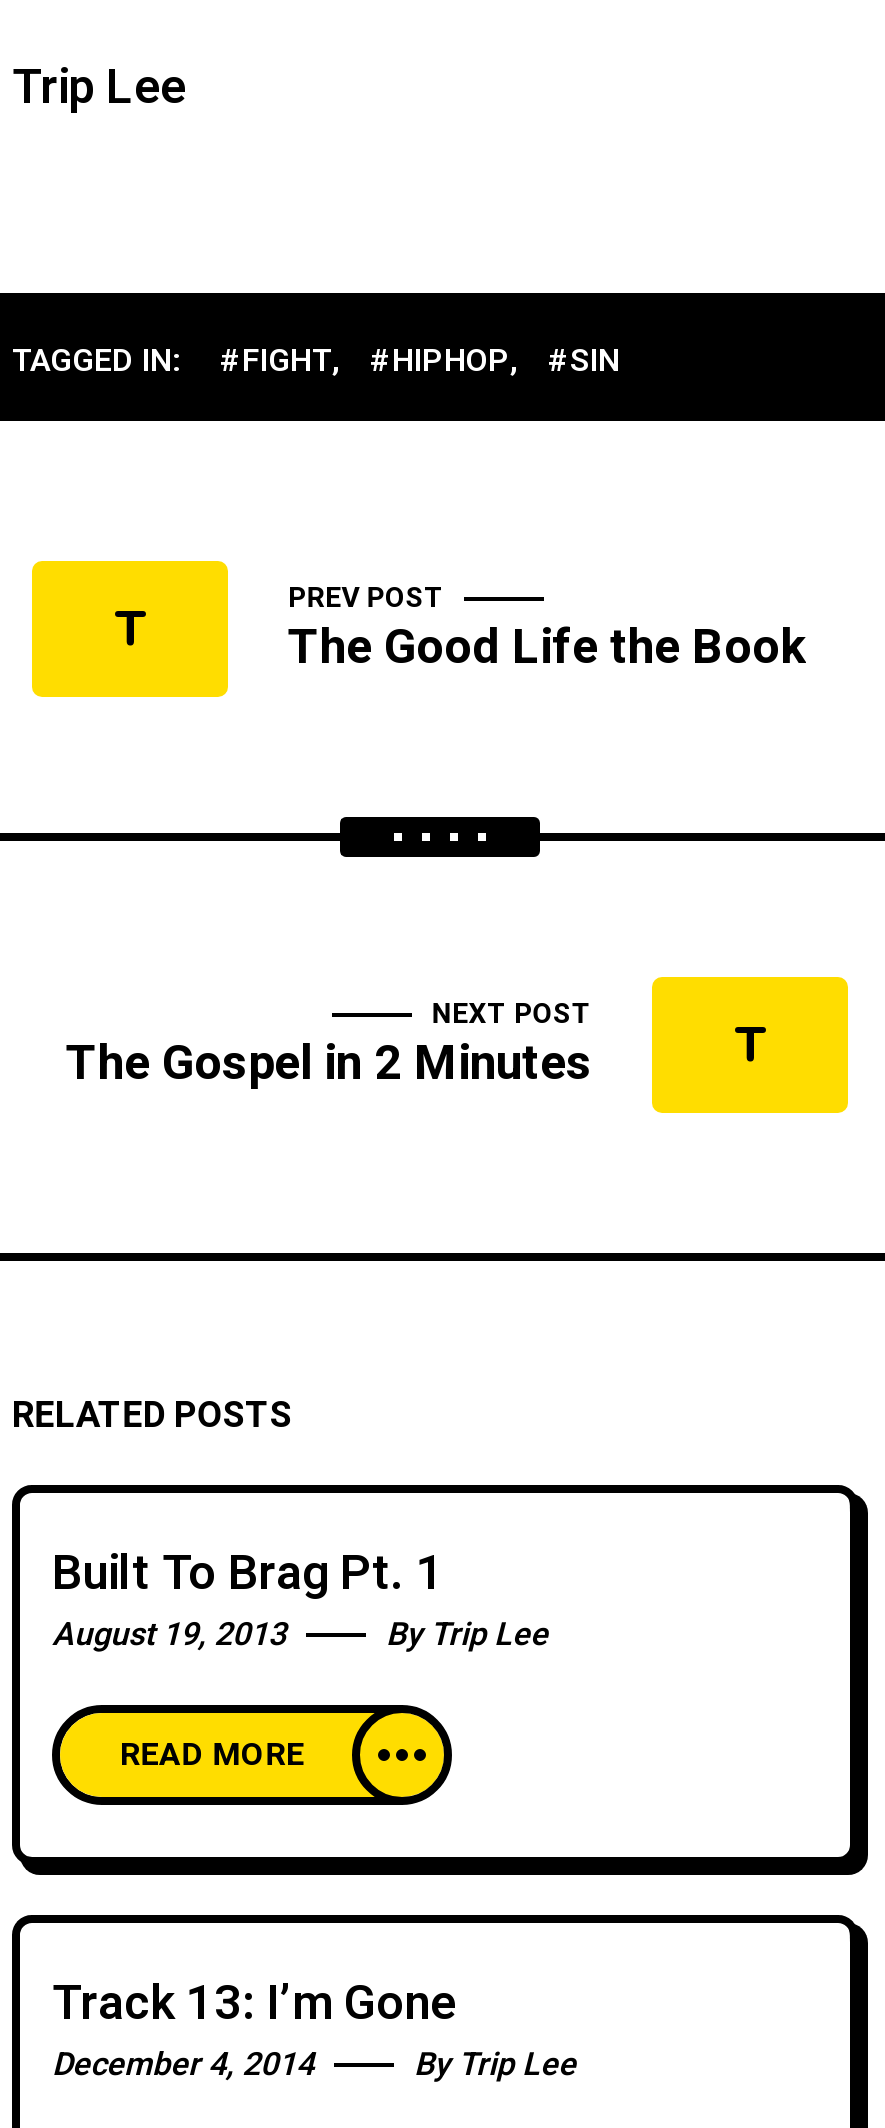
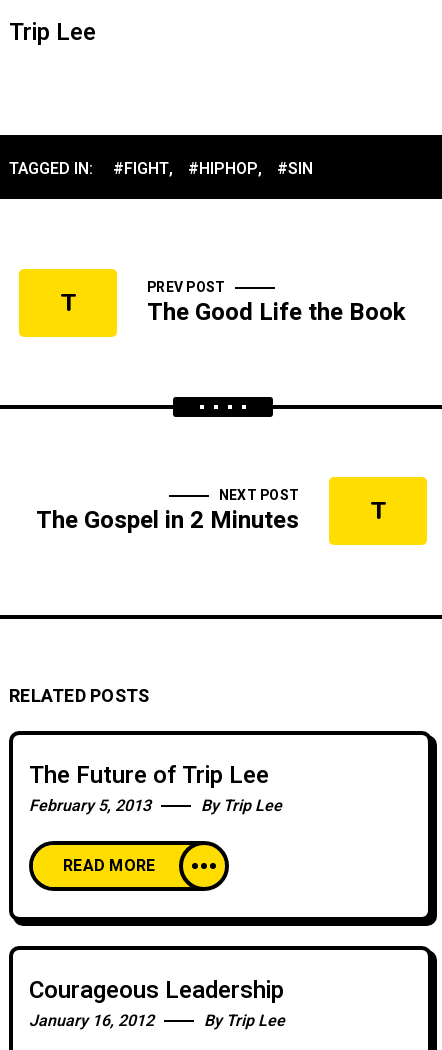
- Built To Brag Pt. 1
- August 19, 2013
+ The Future of Trip Lee
+ February 5, 2013

- Track 13: I’m Gone
- December 4, 2014
+ Courageous Leadership
+ January 16, 2012
